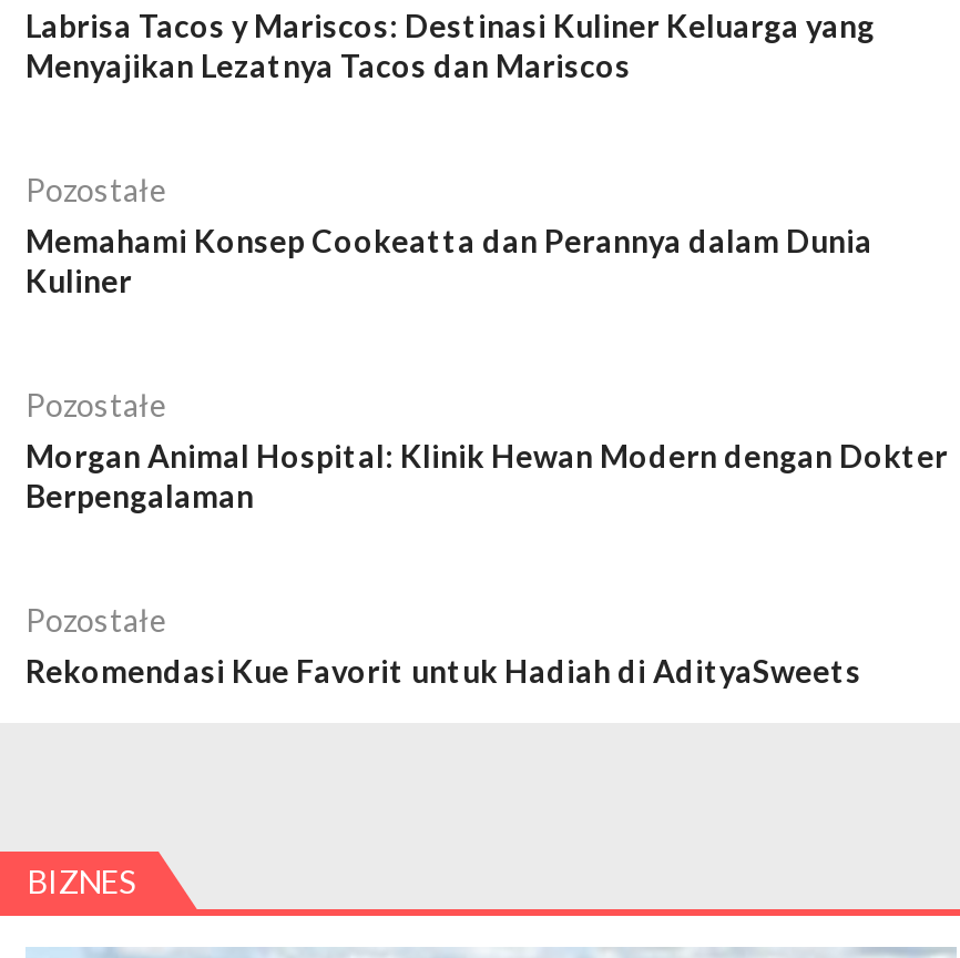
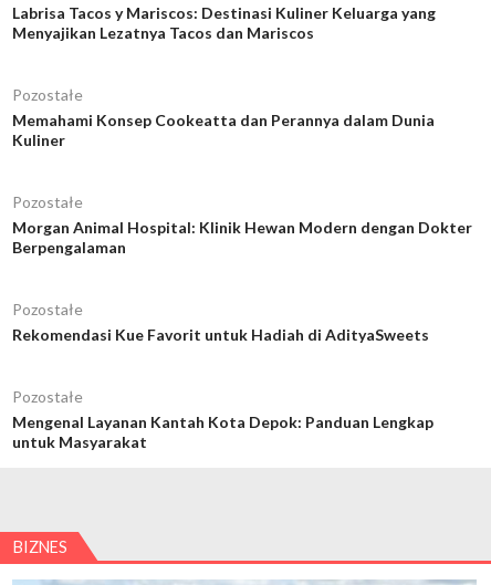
+ Pozostałe
+ Mengenal Layanan Kantah Kota Depok: Panduan Lengkap
+ untuk Masyarakat
